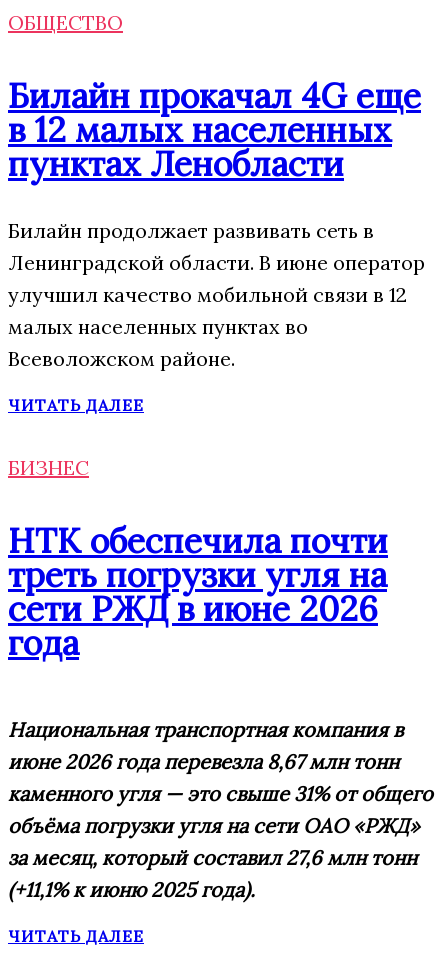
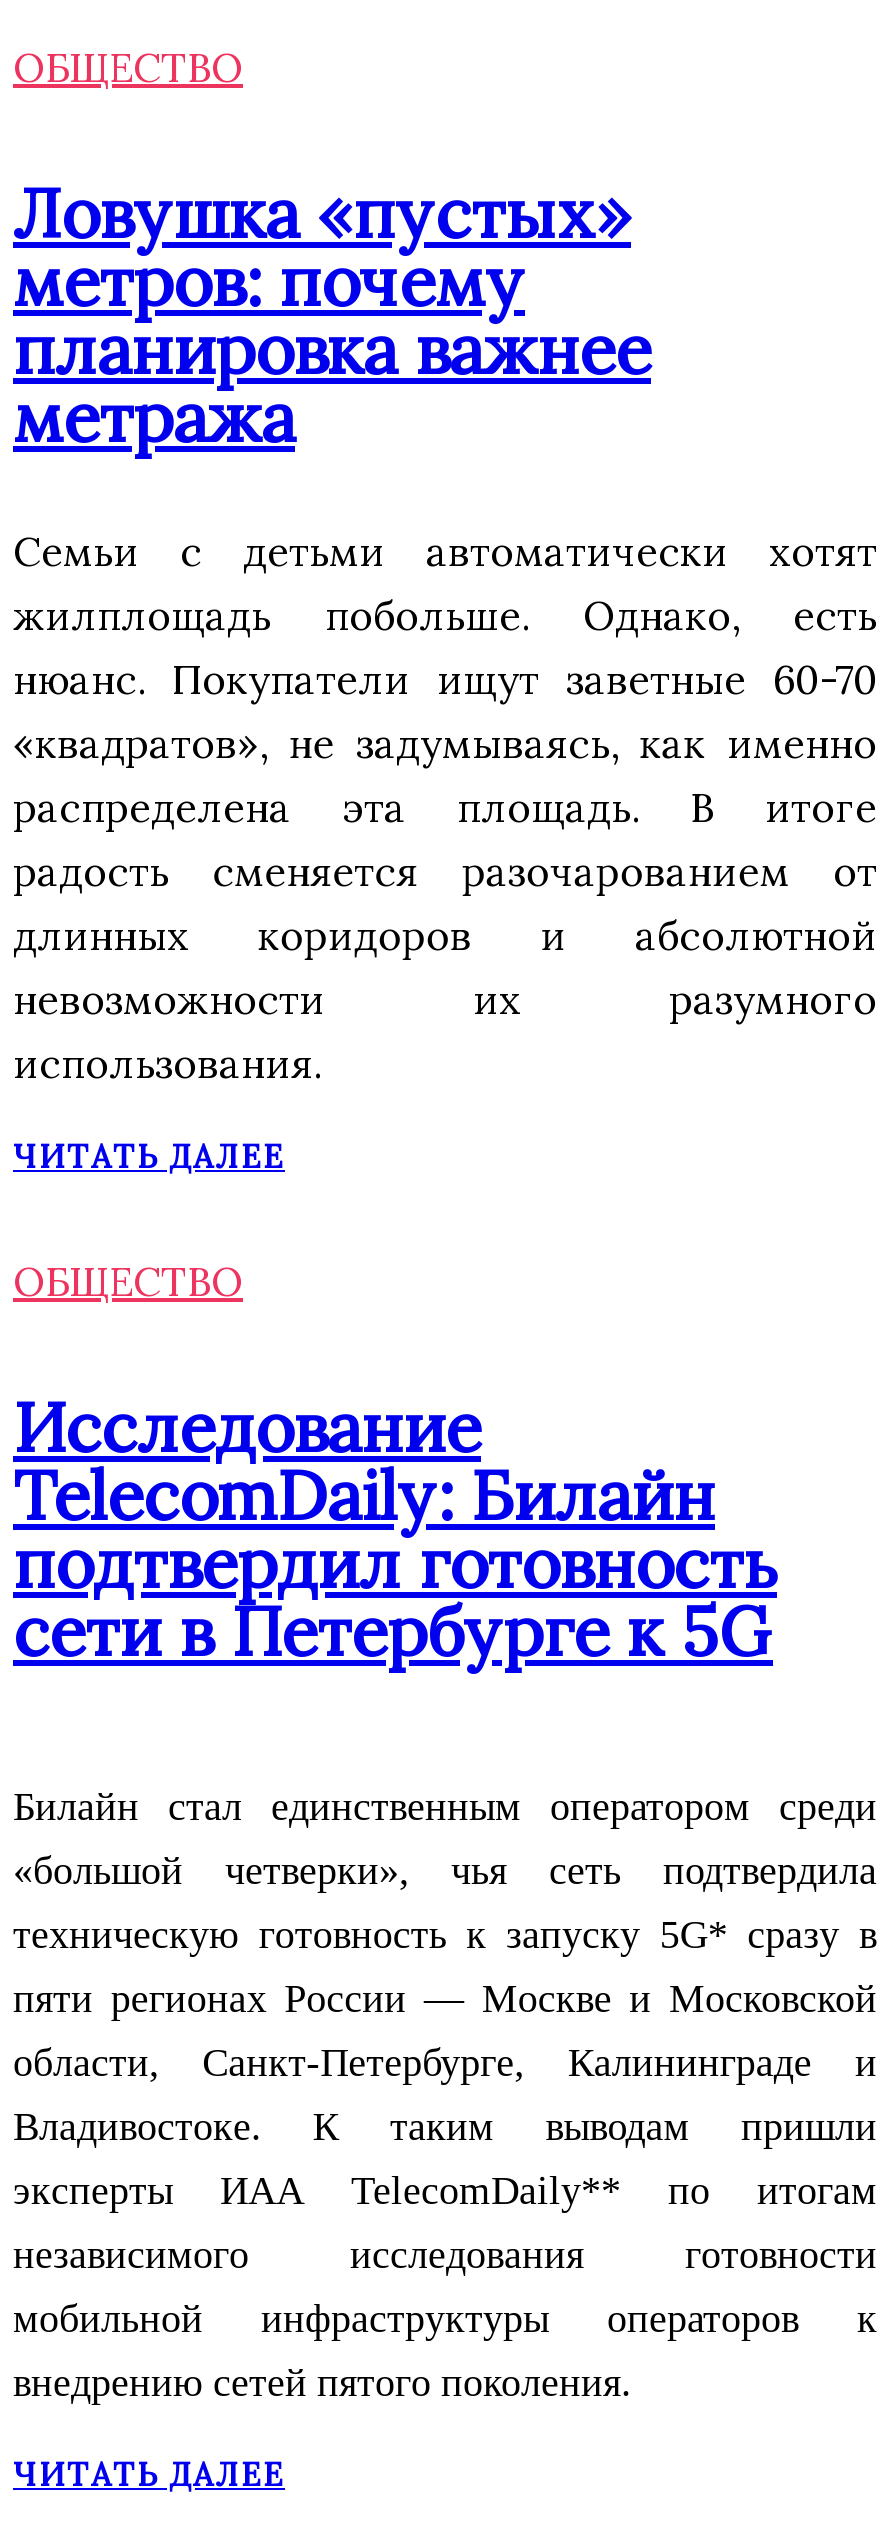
- Билайн прокачал 4G еще
- в 12 малых населенных
- пунктах Ленобласти
+ Ловушка «пустых»
+ метров: почему
+ планировка важнее
+ метража

- Билайн продолжает развивать сеть в
- Ленинградской области. В июне оператор
- улучшил качество мобильной связи в 12
- малых населенных пунктах во
- Всеволожском районе.
+ Семьи с детьми автоматически хотят
+ жилплощадь побольше. Однако, есть
+ нюанс. Покупатели ищут заветные 60-70
+ «квадратов», не задумываясь, как именно
+ распределена эта площадь. В итоге
+ радость сменяется разочарованием от
+ длинных коридоров и абсолютной
+ невозможности их разумного
+ использования.

- БИЗНЕС
- НТК обеспечила почти
- треть погрузки угля на
- сети РЖД в июне 2026
- года
- Национальная транспортная компания в
- июне 2026 года перевезла 8,67 млн тонн
- каменного угля — это свыше 31% от общего
- объёма погрузки угля на сети ОАО «РЖД»
- за месяц, который составил 27,6 млн тонн
- (+11,1% к июню 2025 года).
+ ОБЩЕСТВО
+ Исследование
+ TelecomDaily: Билайн
+ подтвердил готовность
+ сети в Петербурге к 5G
+ Билайн стал единственным оператором среди
+ «большой четверки», чья сеть подтвердила
+ техническую готовность к запуску 5G* сразу в
+ пяти регионах России — Москве и Московской
+ области, Санкт-Петербурге, Калининграде и
+ Владивостоке. К таким выводам пришли
+ эксперты ИАА TelecomDaily** по итогам
+ независимого исследования готовности
+ мобильной инфраструктуры операторов к
+ внедрению сетей пятого поколения.
